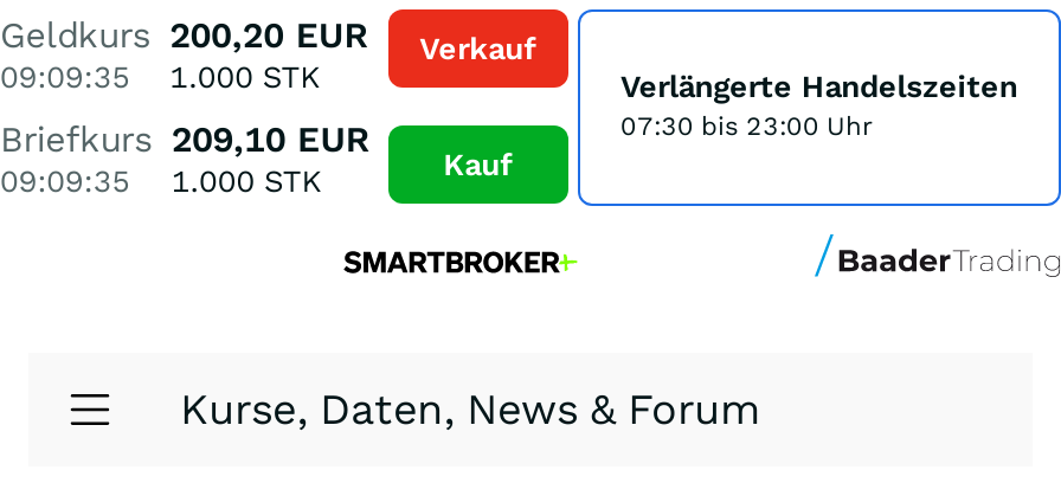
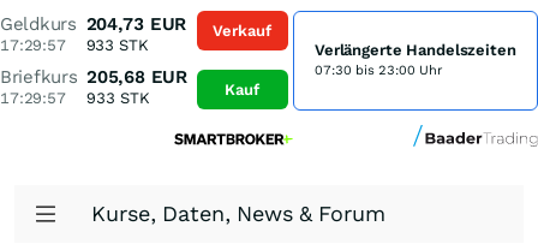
- Geldkurs 200,20 EUR Verkauf
+ Geldkurs 204,73 EUR Verkauf

- 09:09:35
+ 17:29:57

- 1.000 STK
+ 933 STK

- Briefkurs 209,10 EUR
+ Briefkurs 205,68 EUR

- 09:09:35
+ 17:29:57

- 1.000 STK
+ 933 STK
